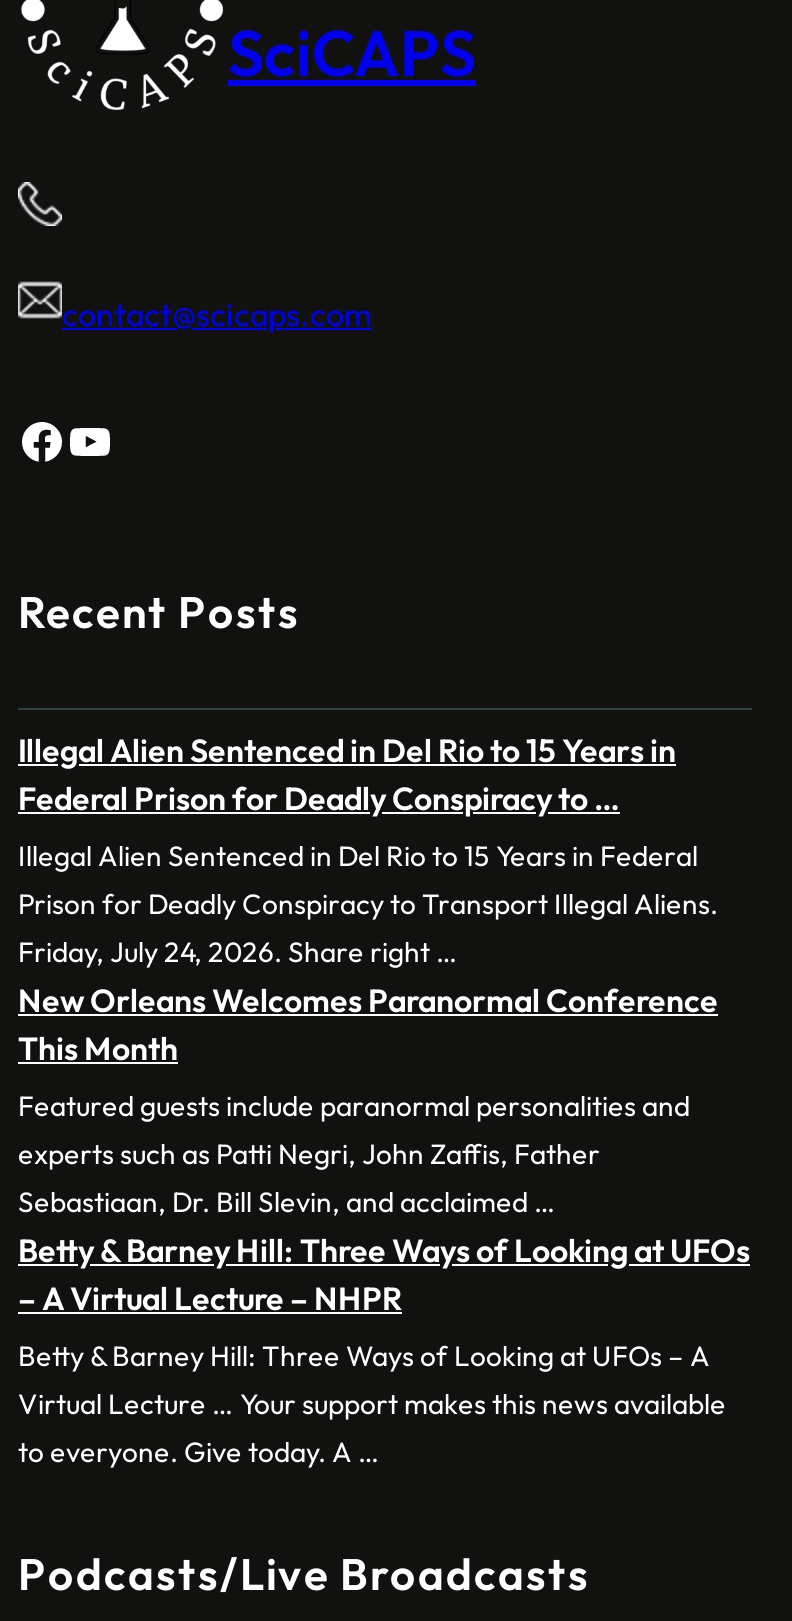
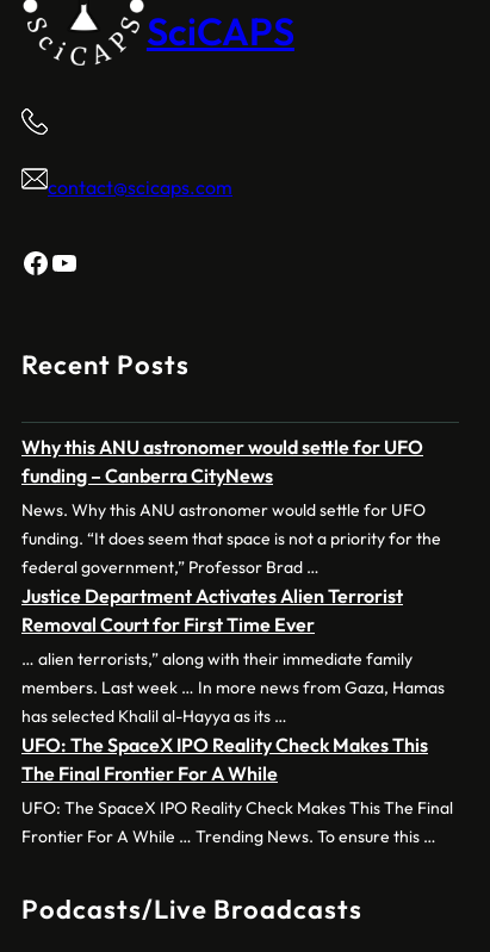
- Illegal Alien Sentenced in Del Rio to 15 Years in
- Federal Prison for Deadly Conspiracy to …
+ Why this ANU astronomer would settle for UFO
+ funding – Canberra CityNews

- Illegal Alien Sentenced in Del Rio to 15 Years in Federal
- Prison for Deadly Conspiracy to Transport Illegal Aliens.
- Friday, July 24, 2026. Share right …
- New Orleans Welcomes Paranormal Conference
- This Month
+ News. Why this ANU astronomer would settle for UFO
+ funding. “It does seem that space is not a priority for the
+ federal government,” Professor Brad …
+ Justice Department Activates Alien Terrorist
+ Removal Court for First Time Ever

- Featured guests include paranormal personalities and
- experts such as Patti Negri, John Zaffis, Father
- Sebastiaan, Dr. Bill Slevin, and acclaimed …
- Betty & Barney Hill: Three Ways of Looking at UFOs
- – A Virtual Lecture – NHPR
+ … alien terrorists,” along with their immediate family
+ members. Last week … In more news from Gaza, Hamas
+ has selected Khalil al-Hayya as its …
+ UFO: The SpaceX IPO Reality Check Makes This
+ The Final Frontier For A While

- Betty & Barney Hill: Three Ways of Looking at UFOs – A
- Virtual Lecture … Your support makes this news available
- to everyone. Give today. A …
+ UFO: The SpaceX IPO Reality Check Makes This The Final
+ Frontier For A While … Trending News. To ensure this …
